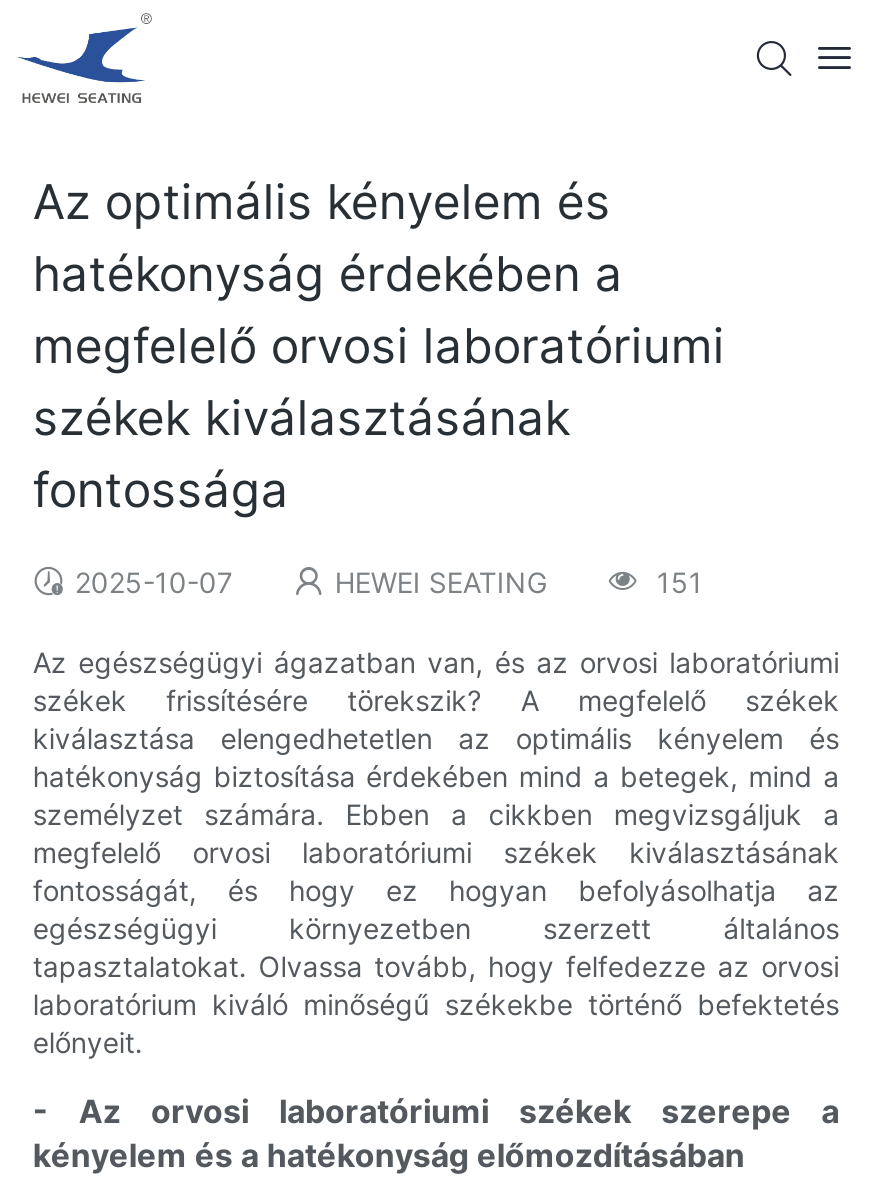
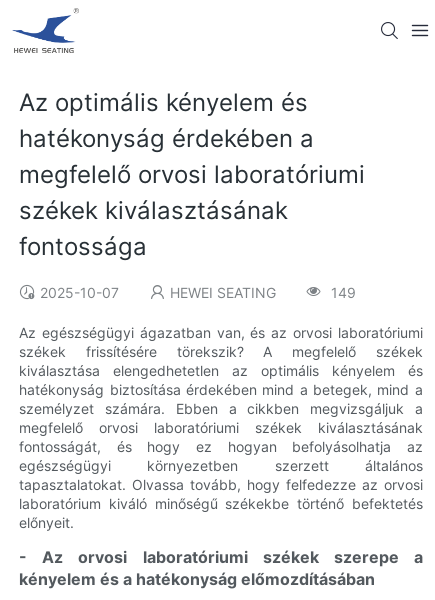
- 151
+ 149
